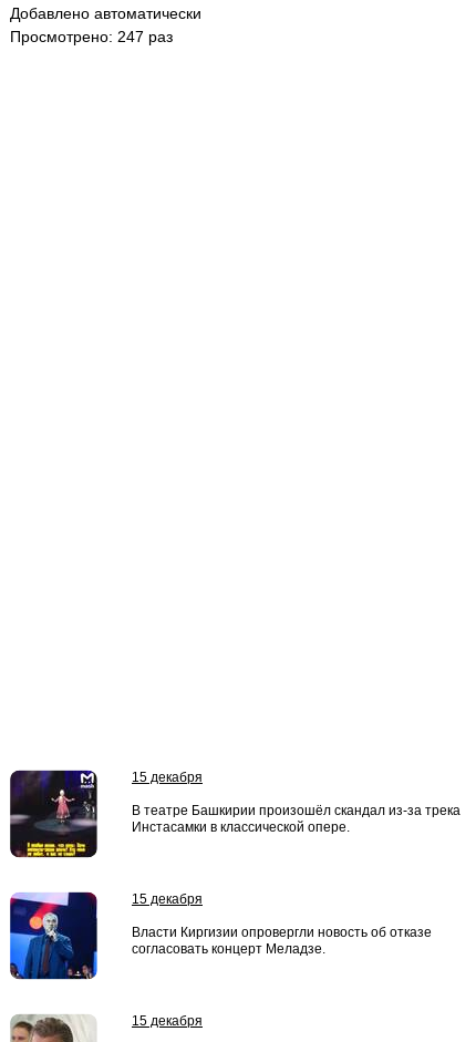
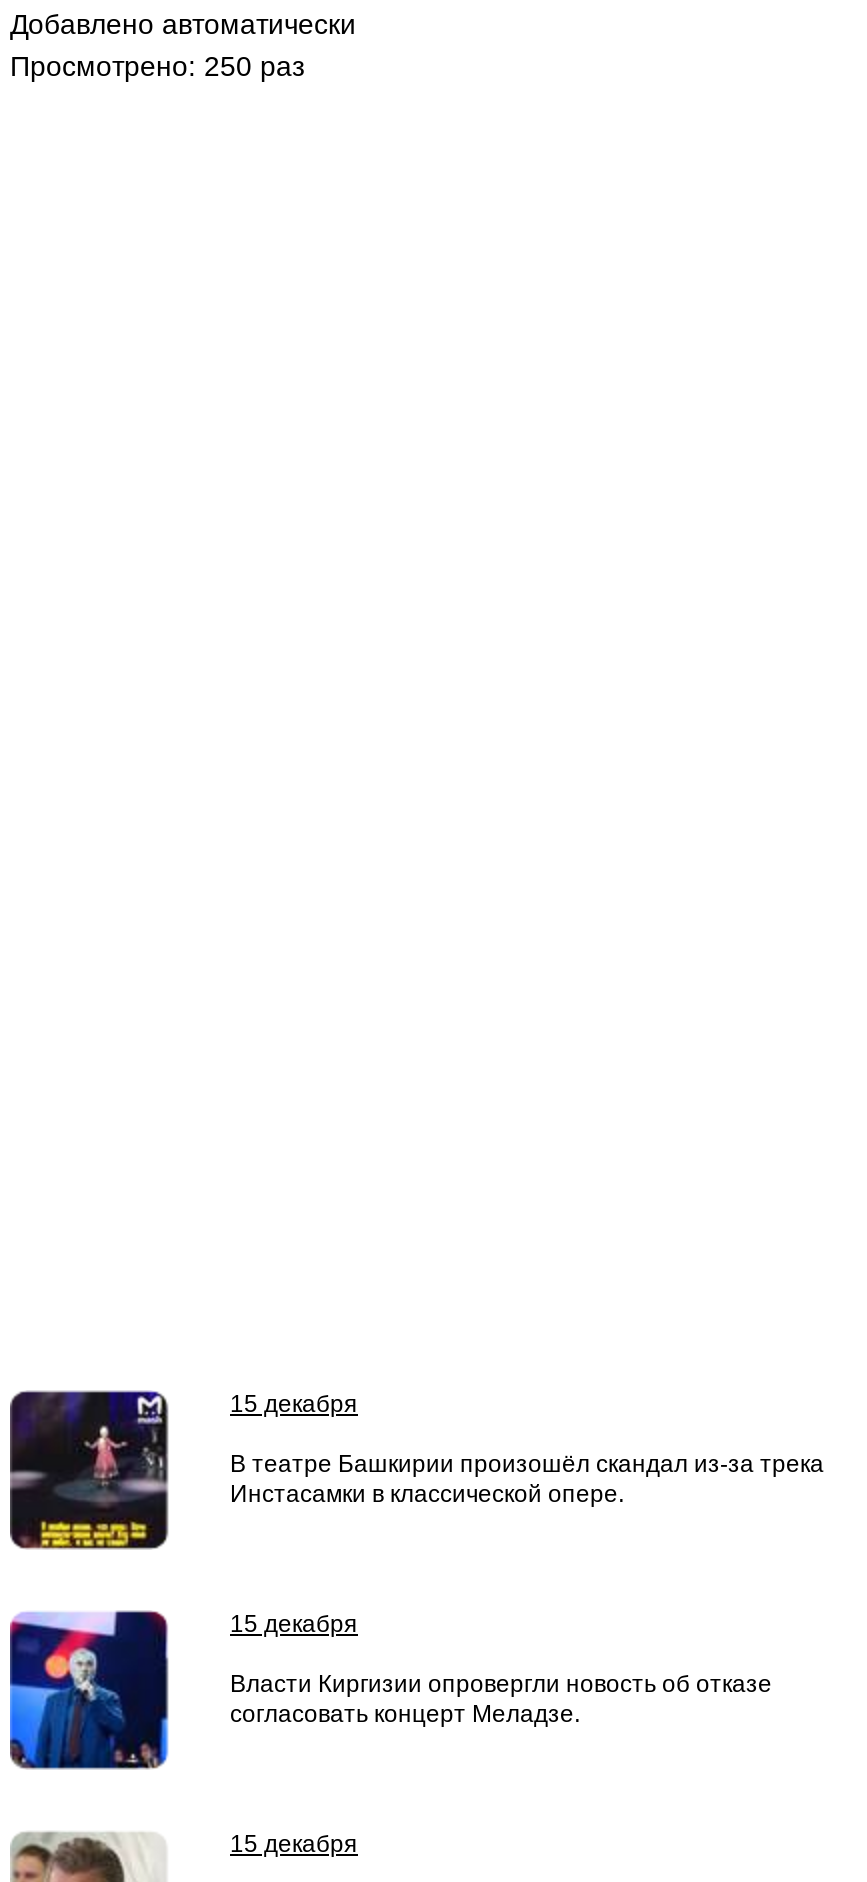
- Просмотрено: 247 раз
+ Просмотрено: 250 раз
